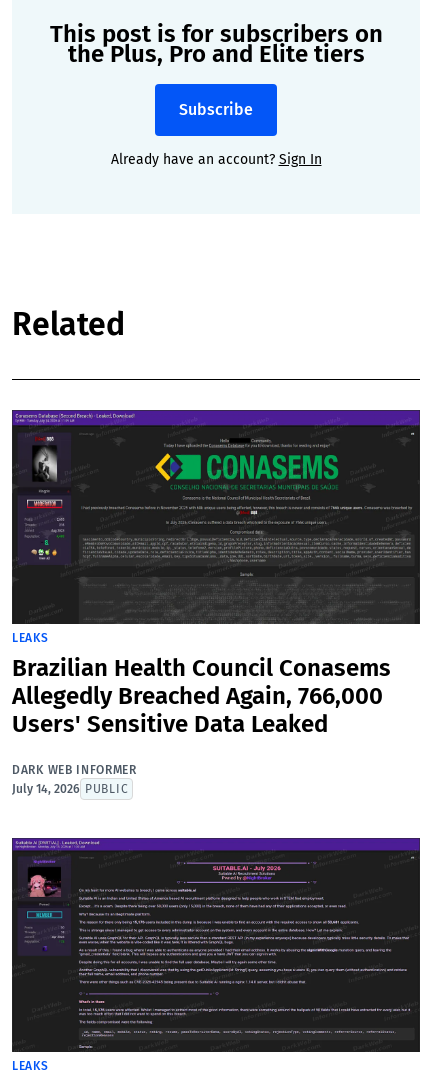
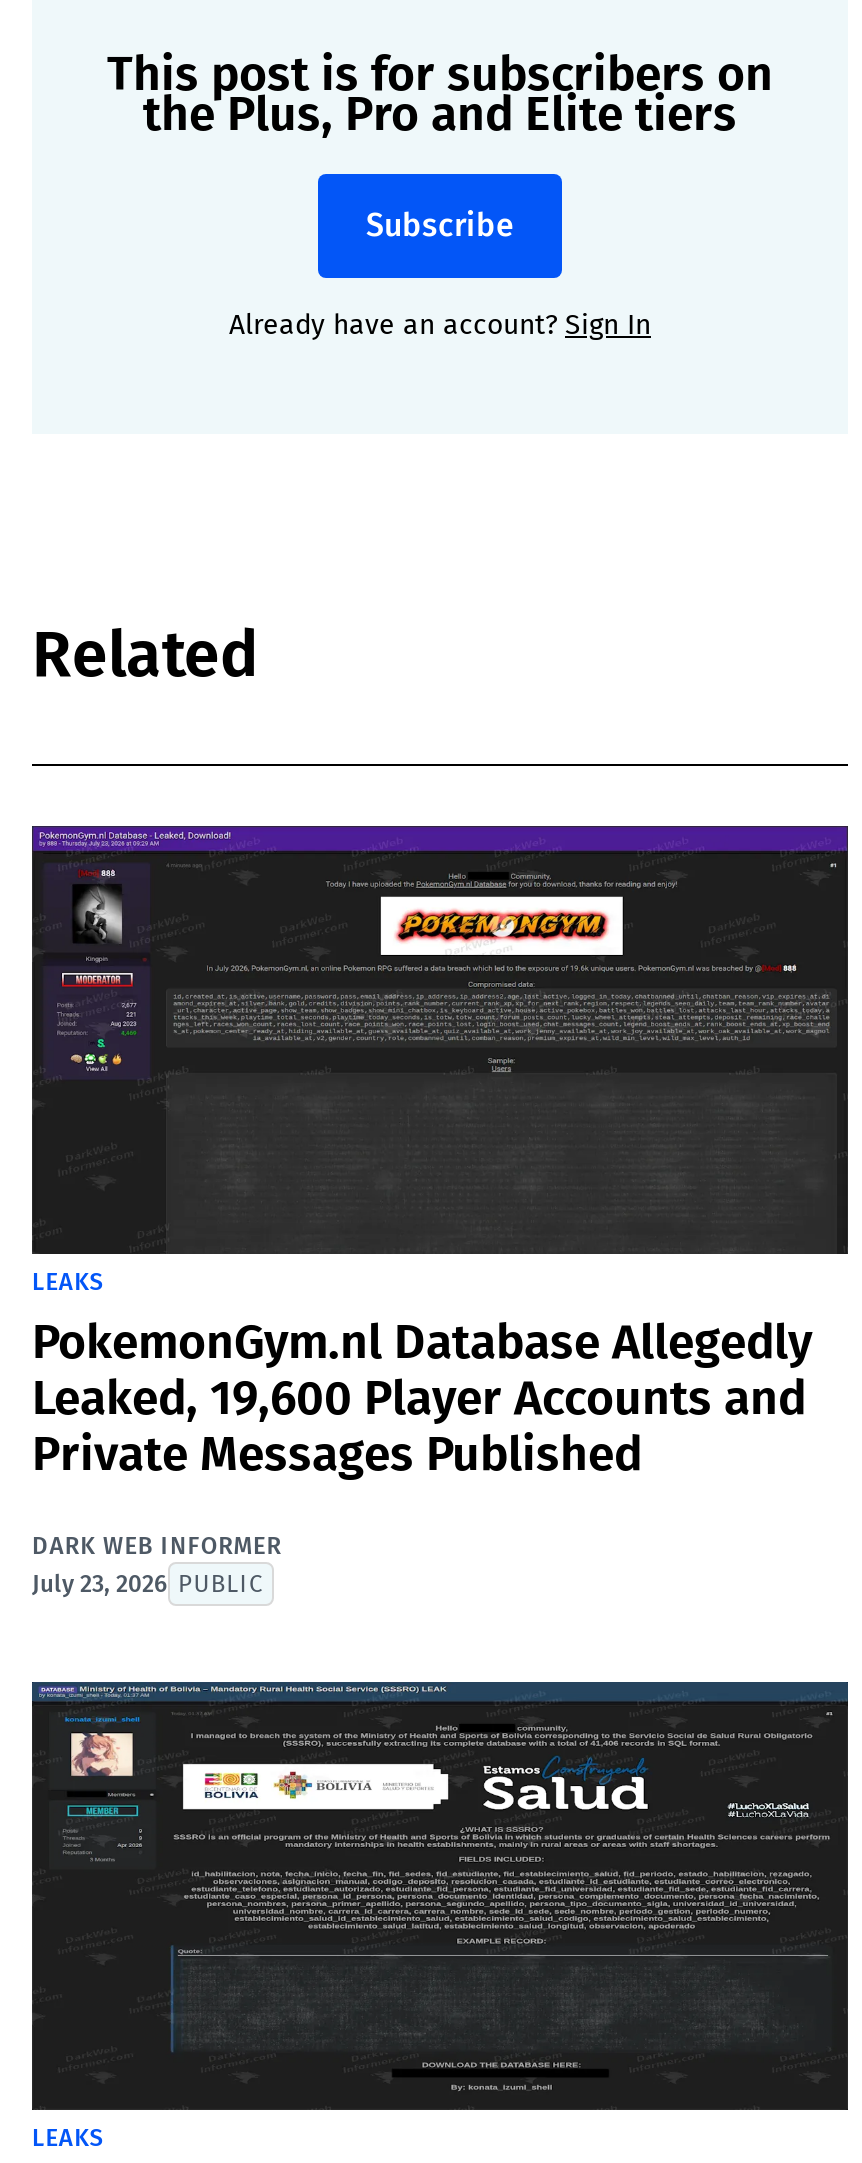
- [image]
+ [image]

- Brazilian Health Council Conasems
- Allegedly Breached Again, 766,000
- Users' Sensitive Data Leaked
+ PokemonGym.nl Database Allegedly
+ Leaked, 19,600 Player Accounts and
+ Private Messages Published

- July 14, 2026 PUBLIC
+ July 23, 2026 PUBLIC

- [image]
+ [image]
